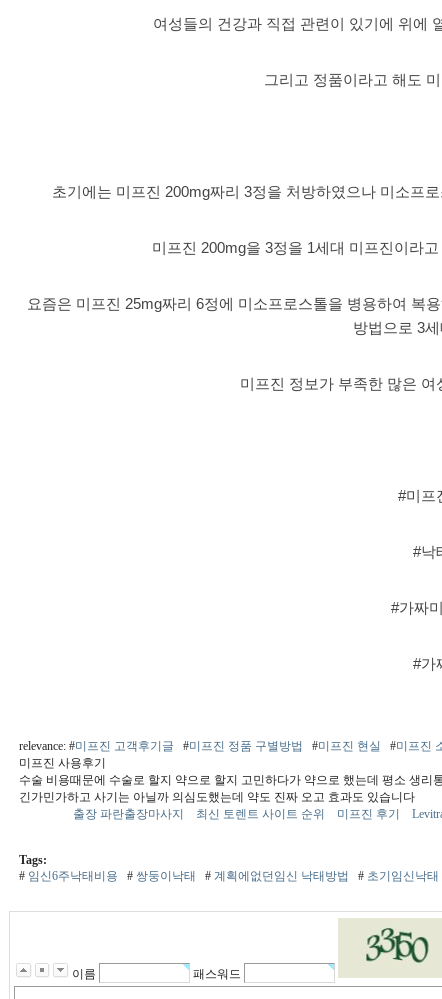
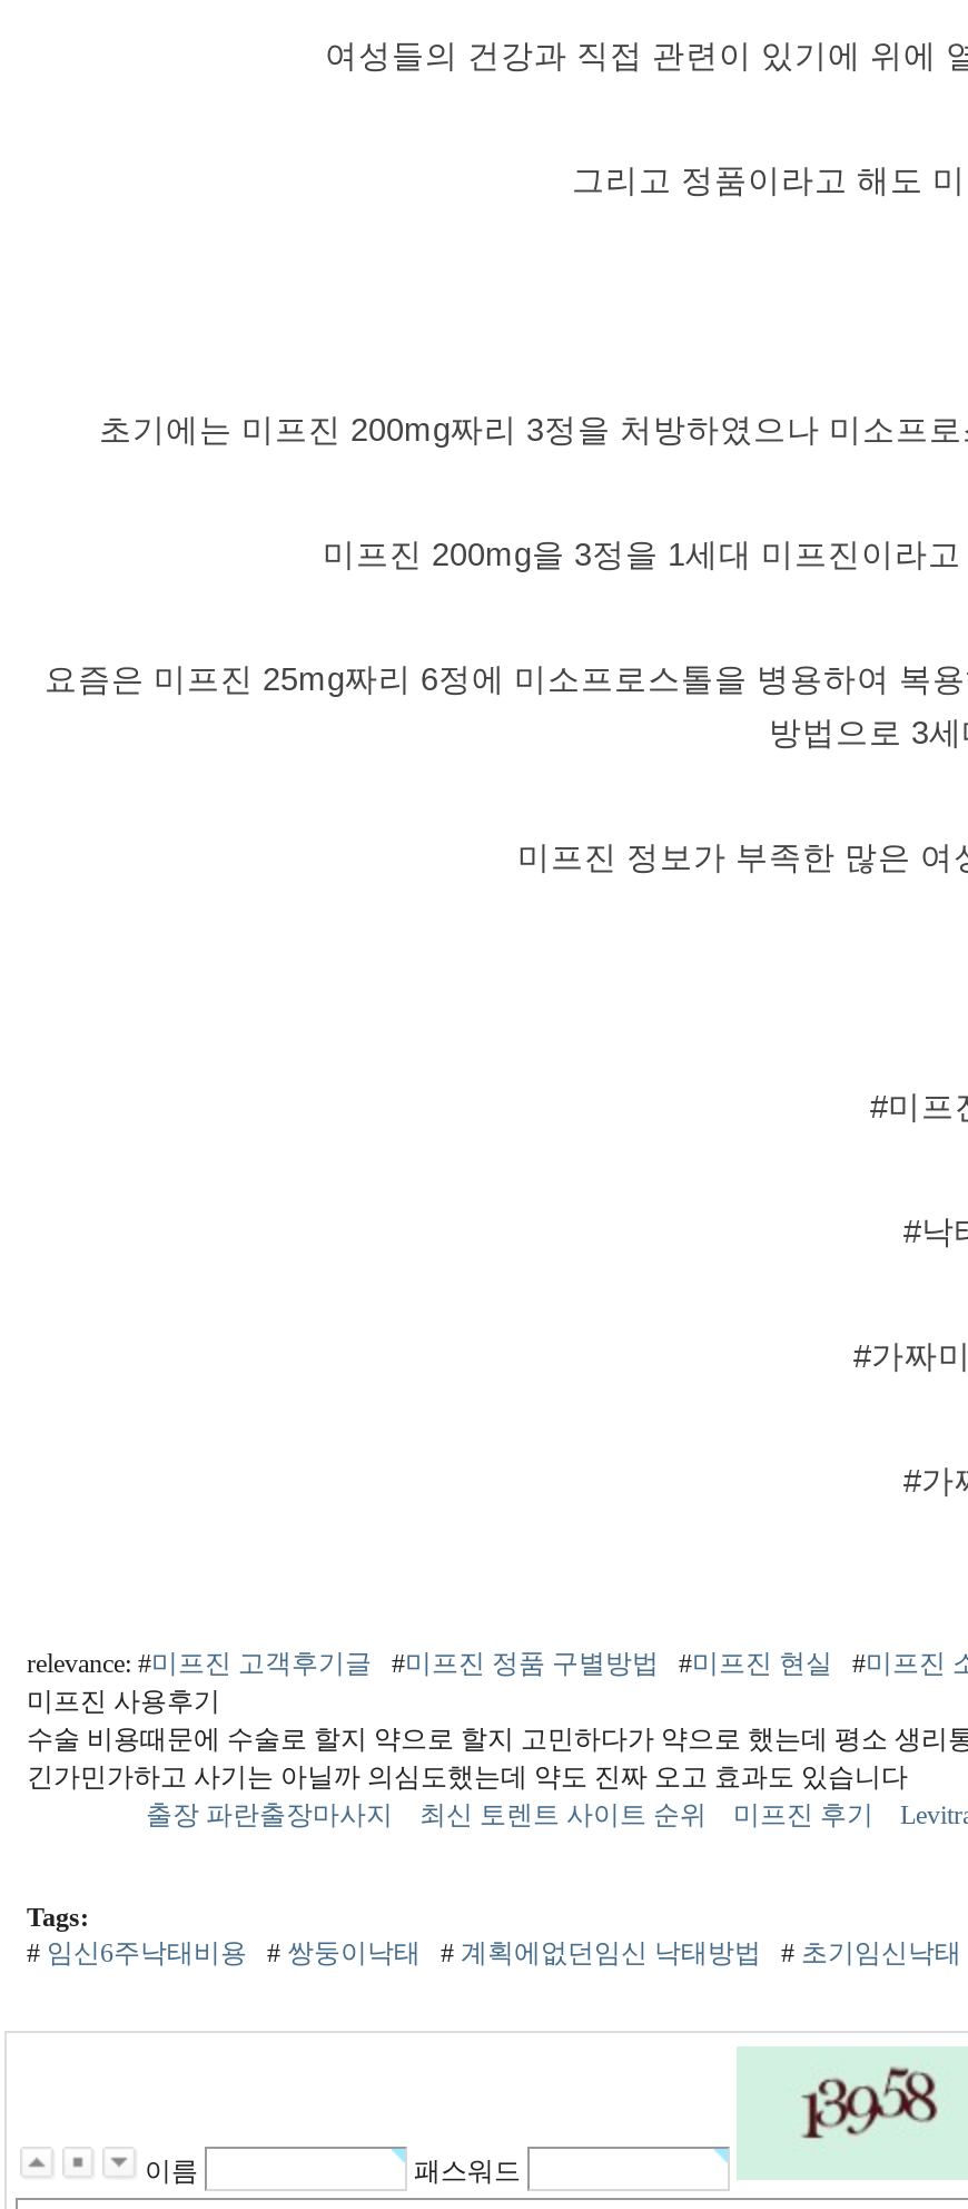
- [image]
+ [image]
